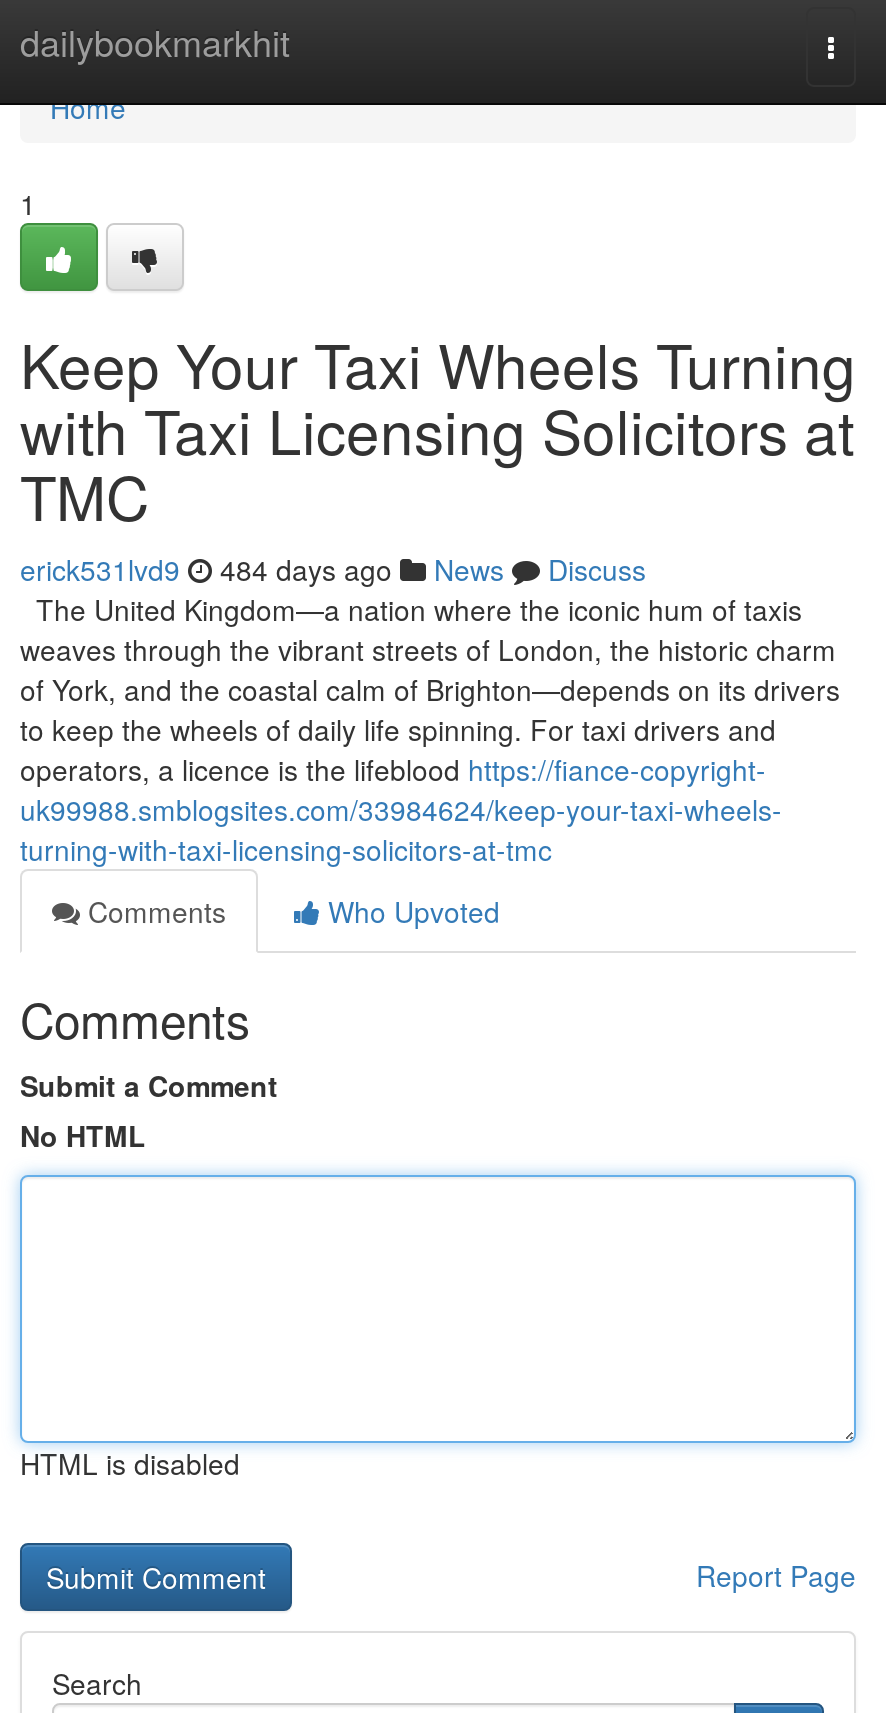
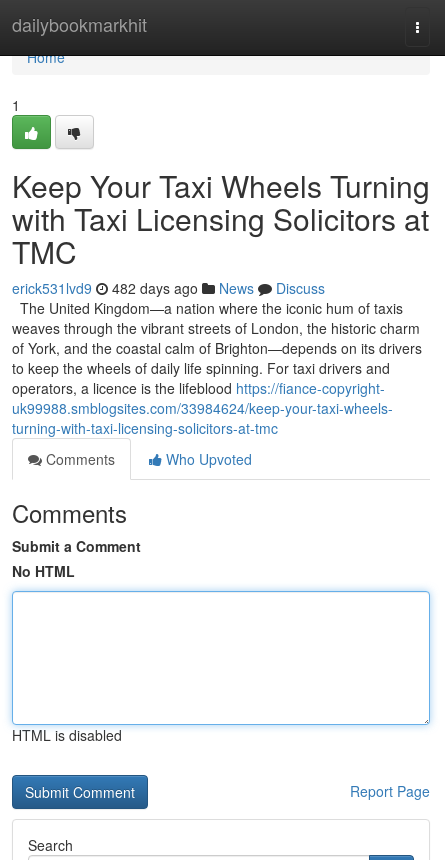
- erick531lvd9 484 days ago News Discuss
+ erick531lvd9 482 days ago News Discuss
